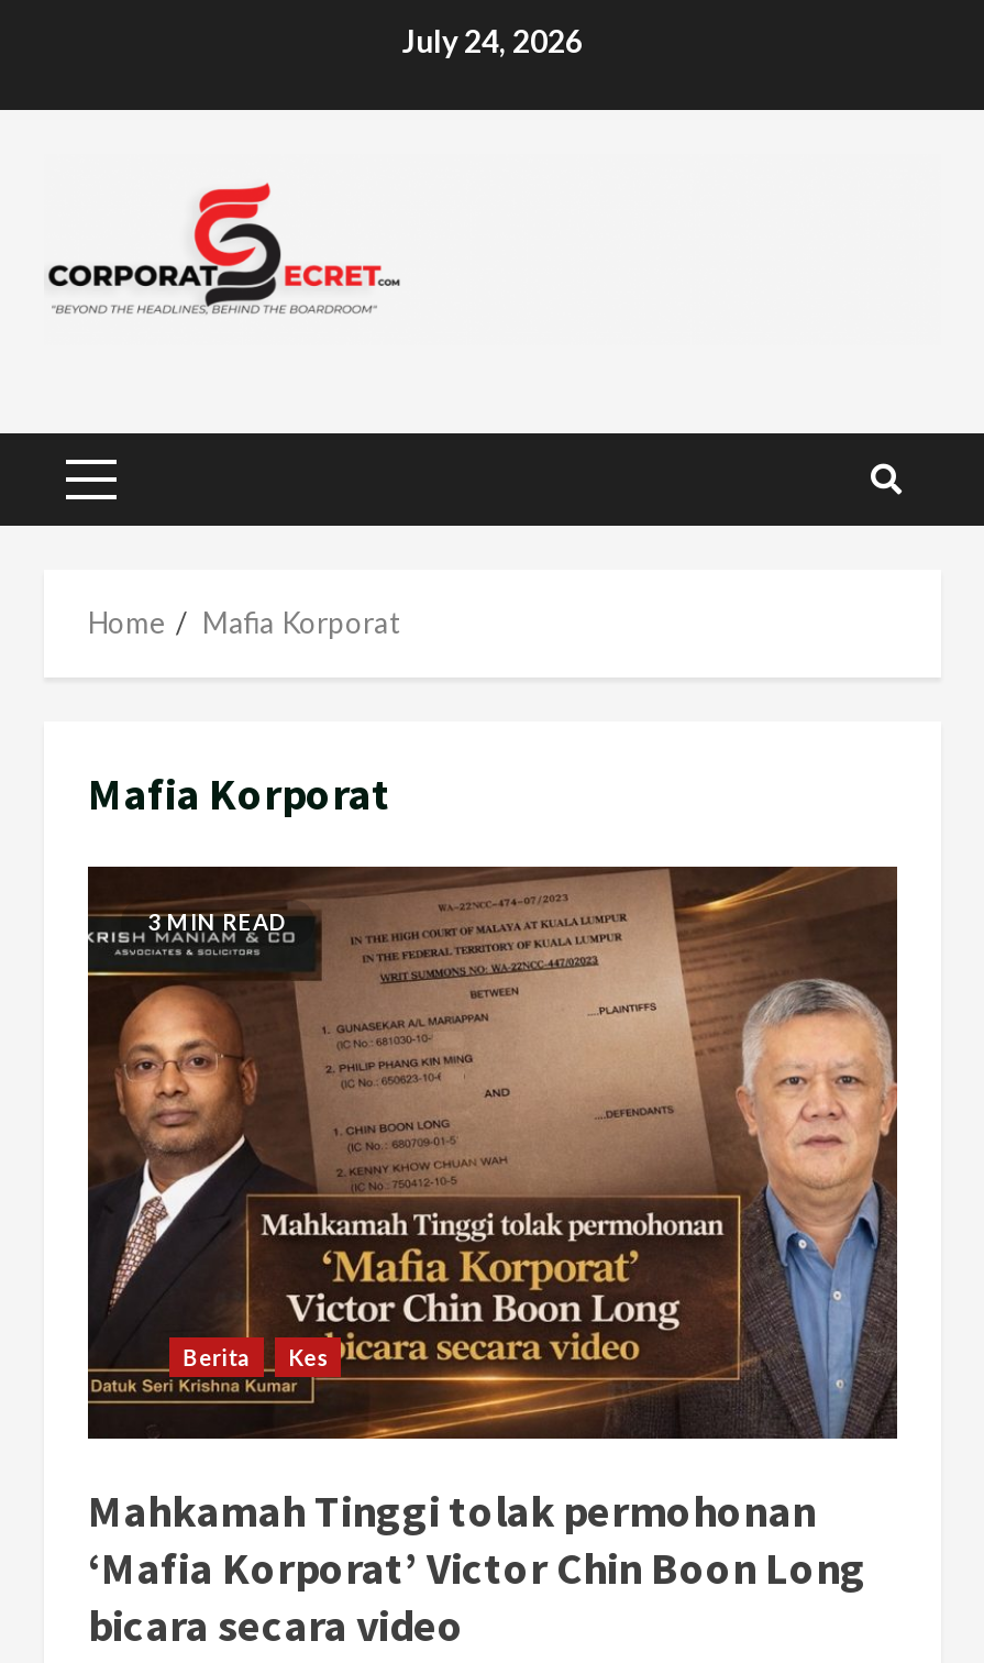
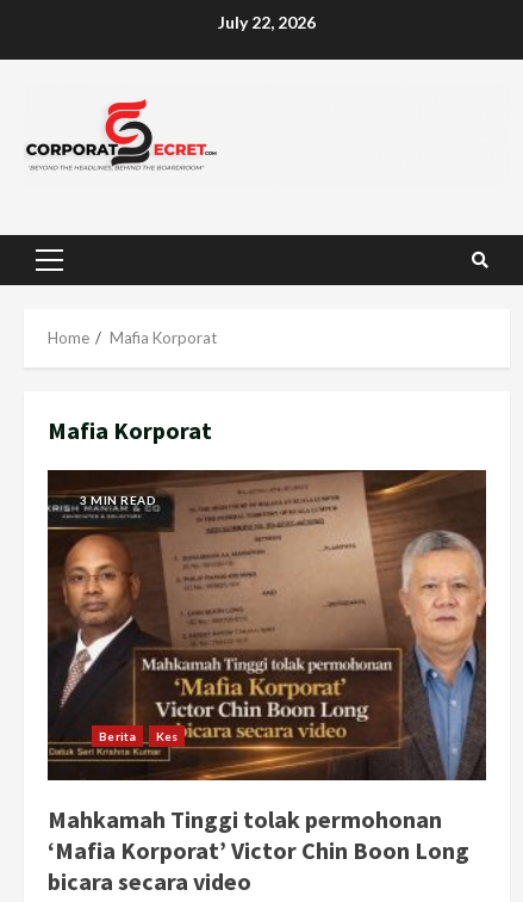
- July 24, 2026
+ July 22, 2026
